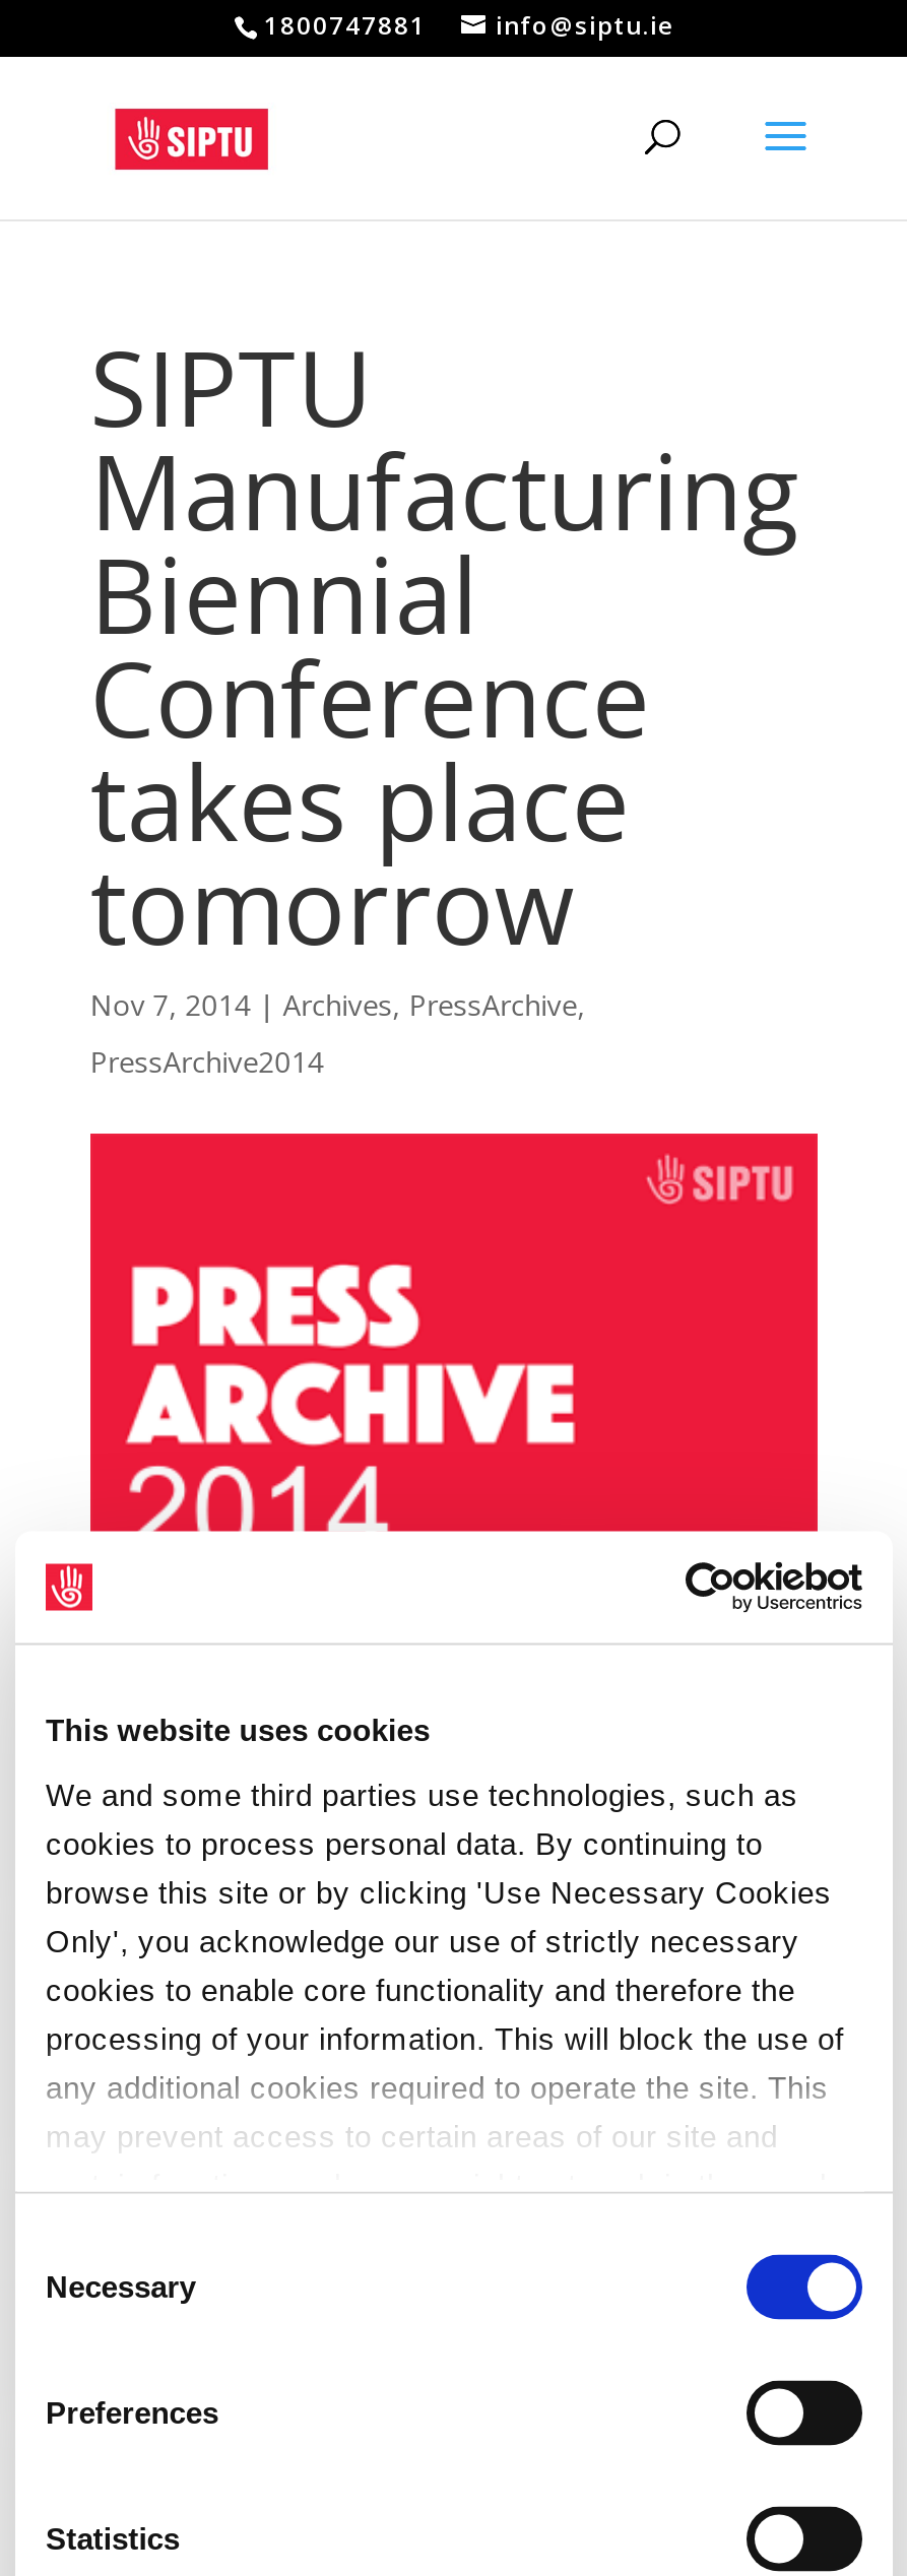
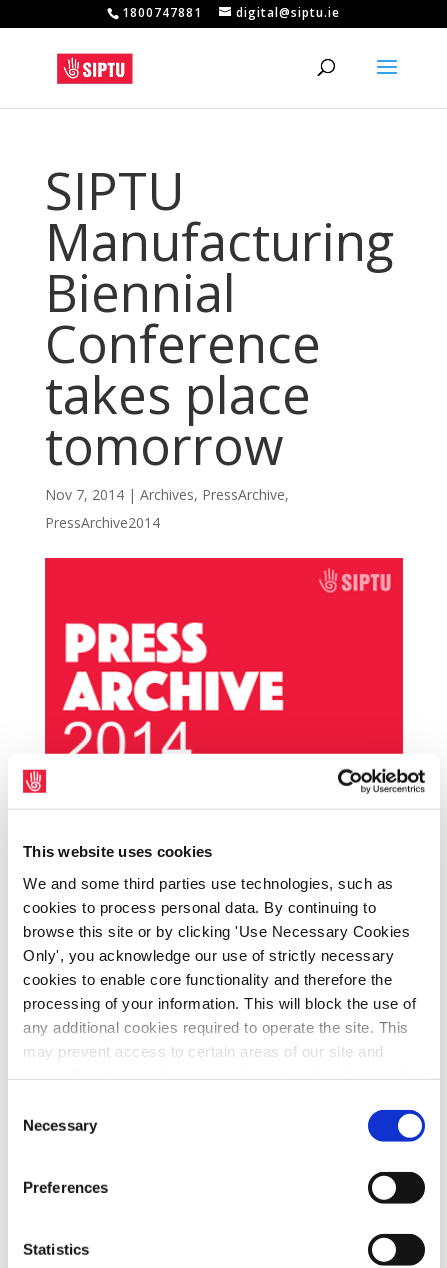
- info@siptu.ie
+ digital@siptu.ie
